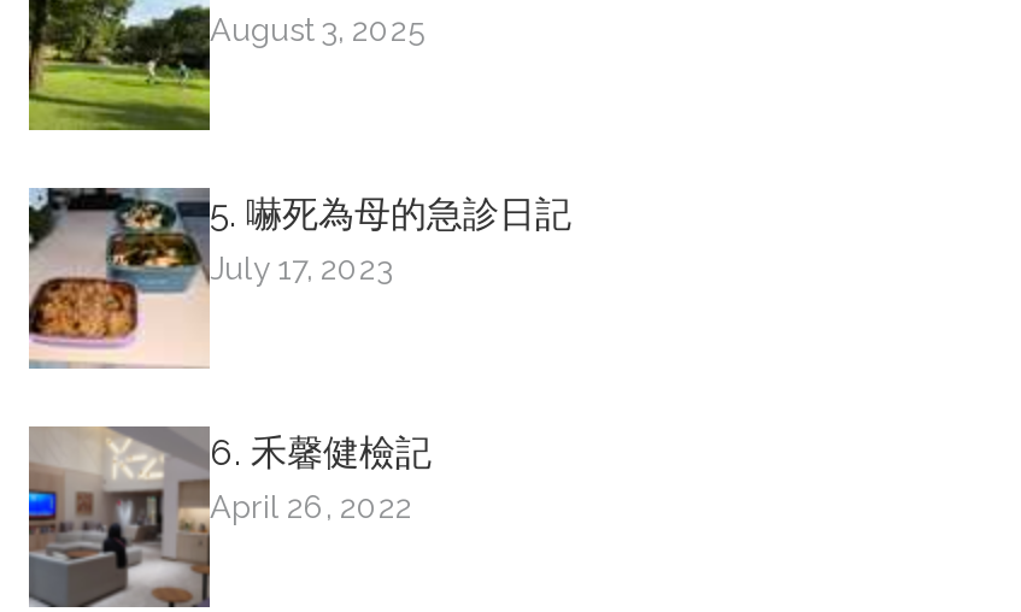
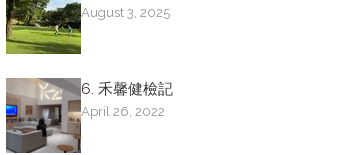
- [image]
- 5. 嚇死為母的急診日記
- July 17, 2023
